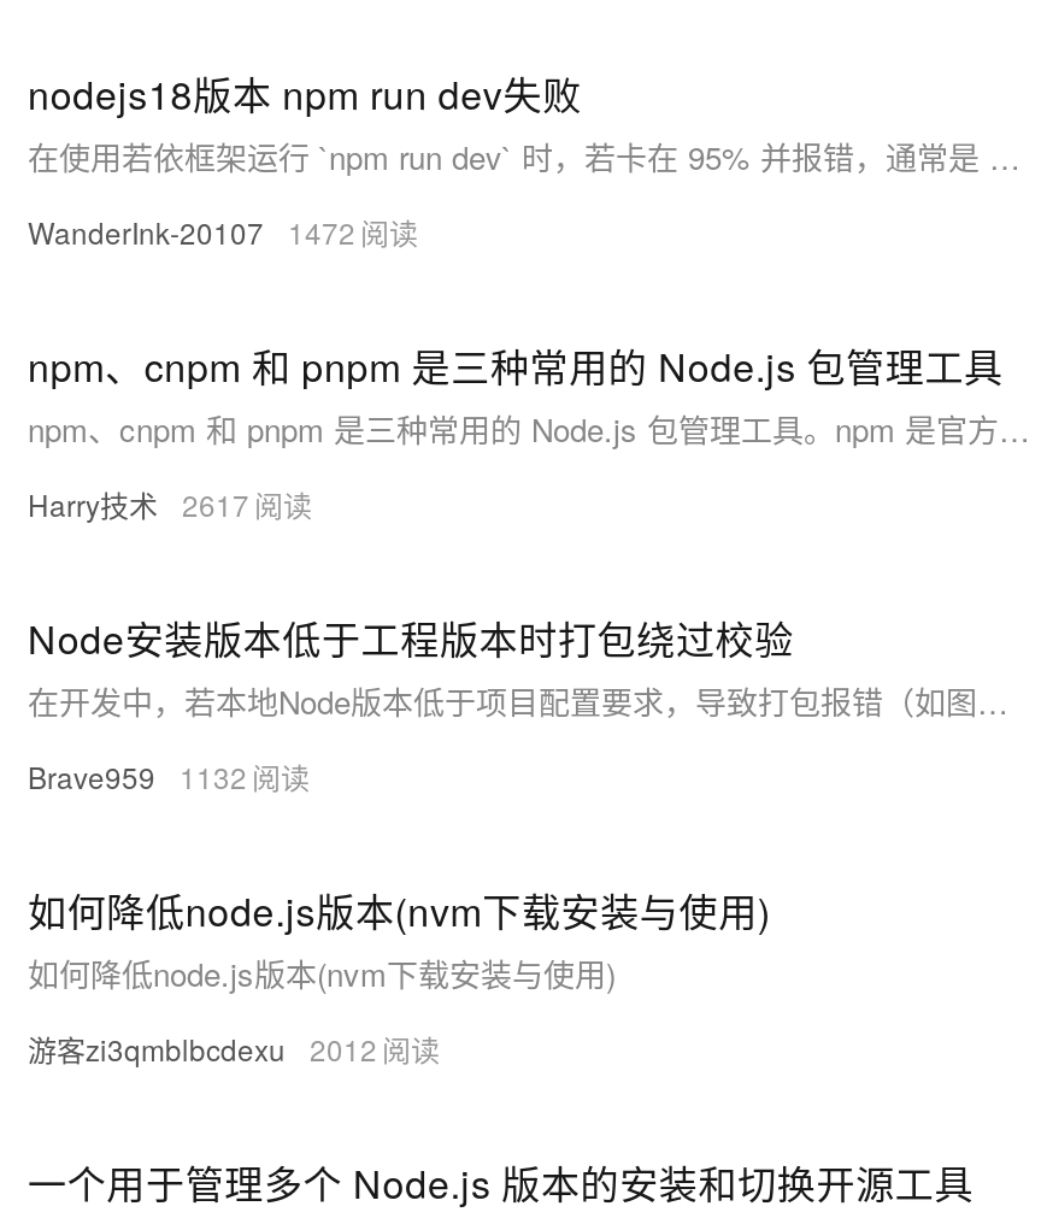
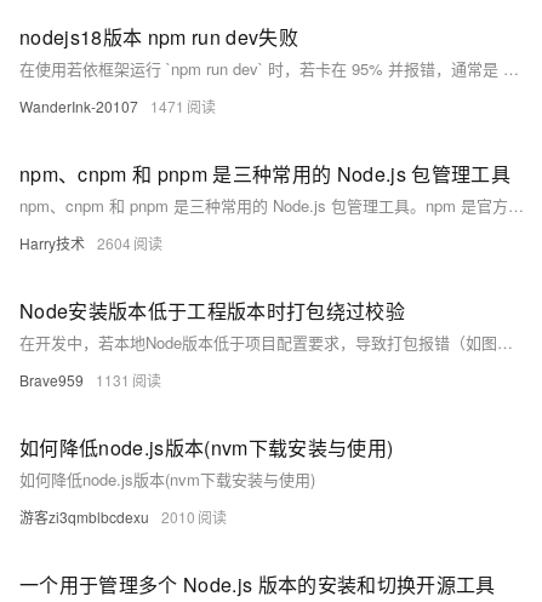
- WanderInk-20107 1472
+ WanderInk-20107 1471

- Harry技术 2617
+ Harry技术 2604

- Brave959 1132
+ Brave959 1131

- 游客zi3qmblbcdexu 2012
+ 游客zi3qmblbcdexu 2010
